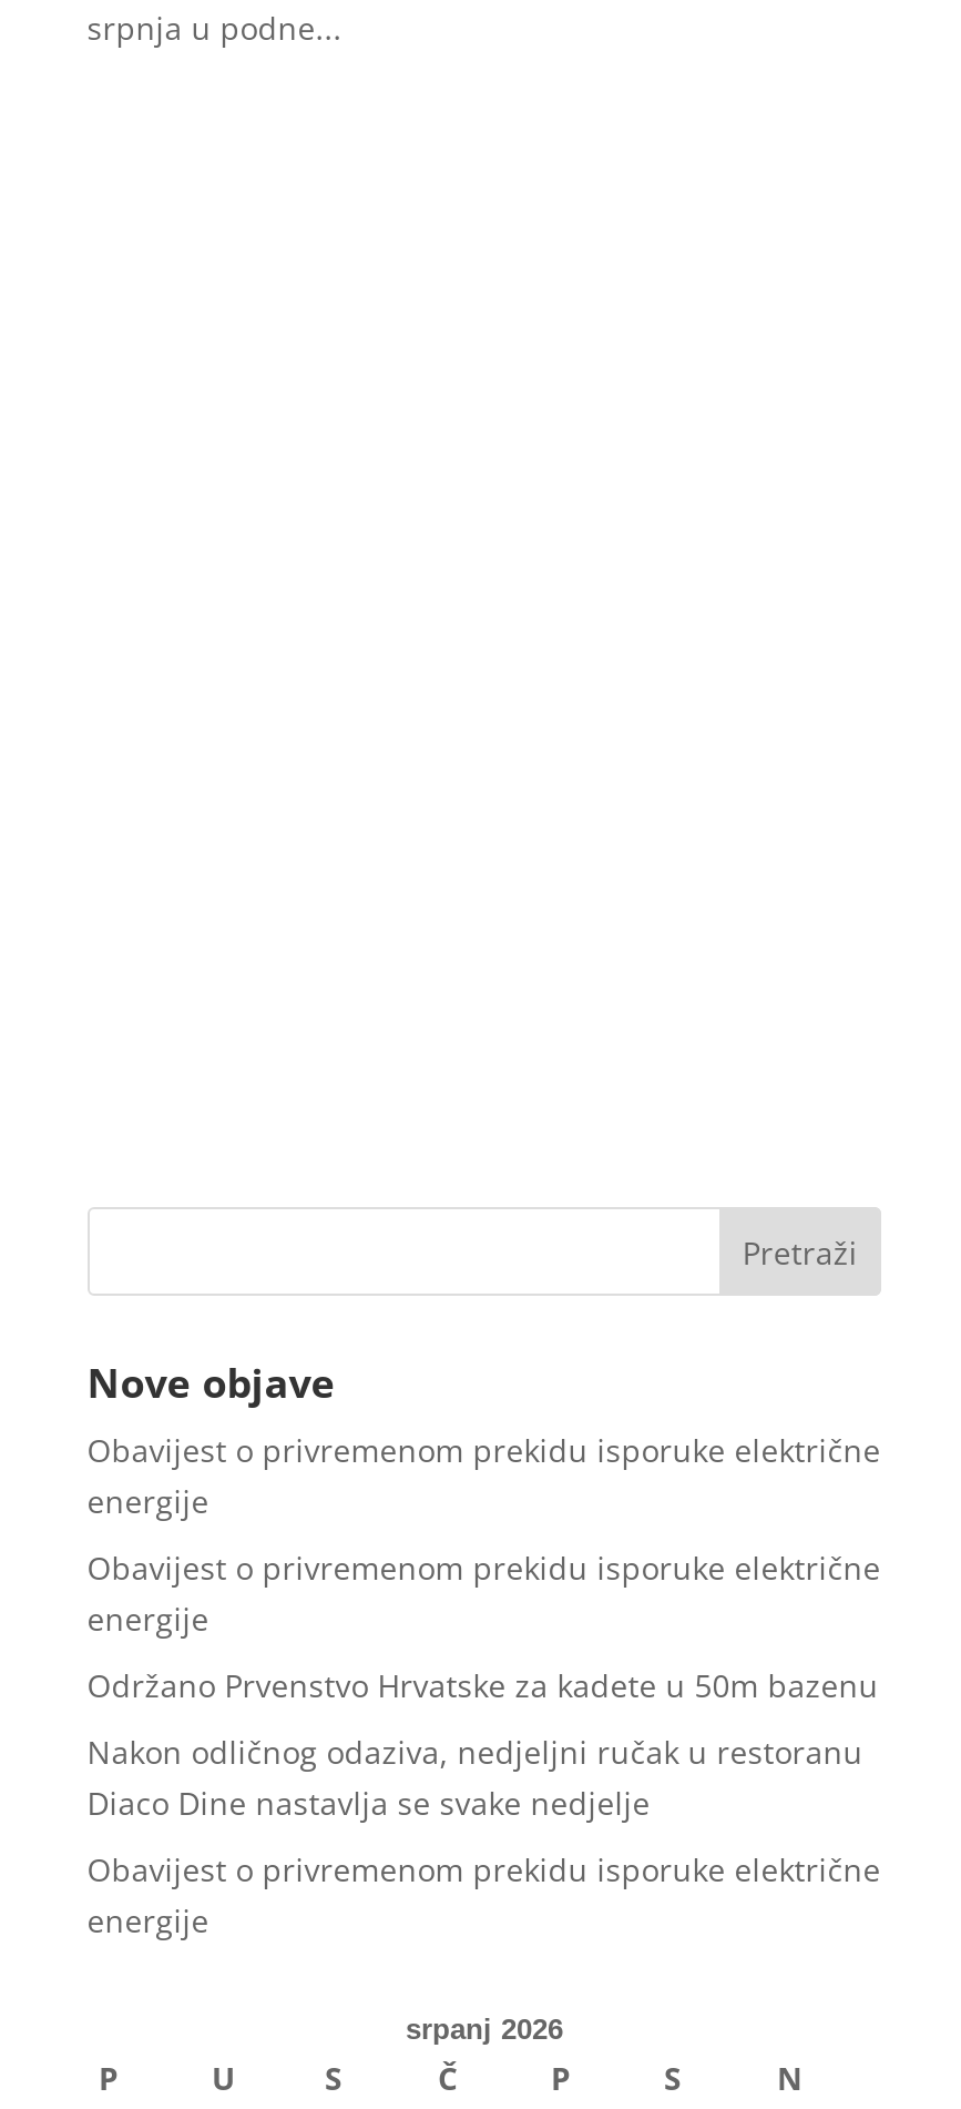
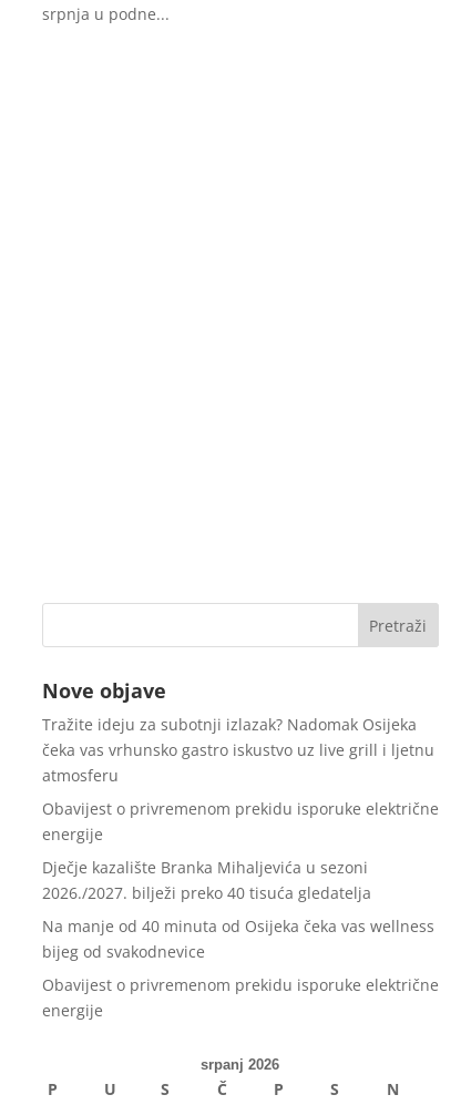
+ Tražite ideju za subotnji izlazak? Nadomak Osijeka
+ čeka vas vrhunsko gastro iskustvo uz live grill i ljetnu
+ atmosferu

moved down: Obavijest o privremenom prekidu isporuke električne | energije

- Obavijest o privremenom prekidu isporuke električne
- energije
- Održano Prvenstvo Hrvatske za kadete u 50m bazenu
- Nakon odličnog odaziva, nedjeljni ručak u restoranu
- Diaco Dine nastavlja se svake nedjelje
+ Dječje kazalište Branka Mihaljevića u sezoni
+ 2026./2027. bilježi preko 40 tisuća gledatelja
+ Na manje od 40 minuta od Osijeka čeka vas wellness
+ bijeg od svakodnevice
